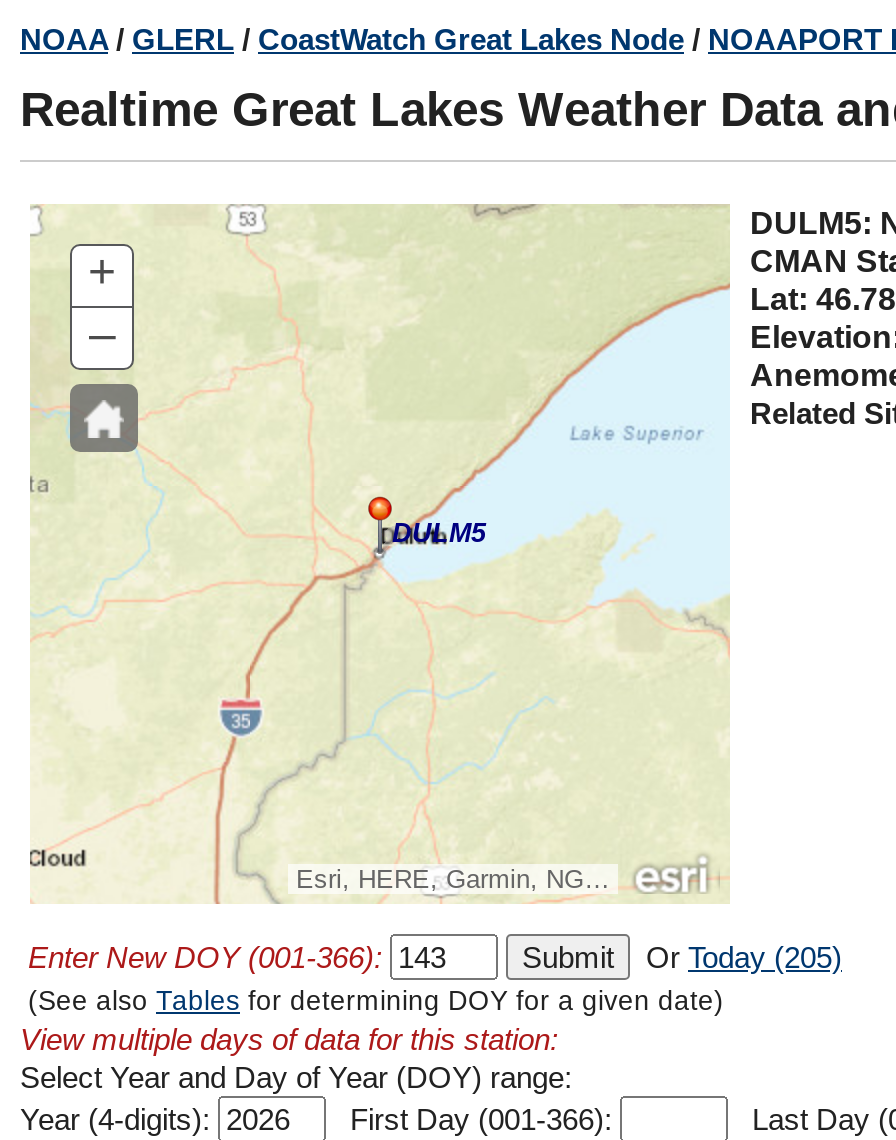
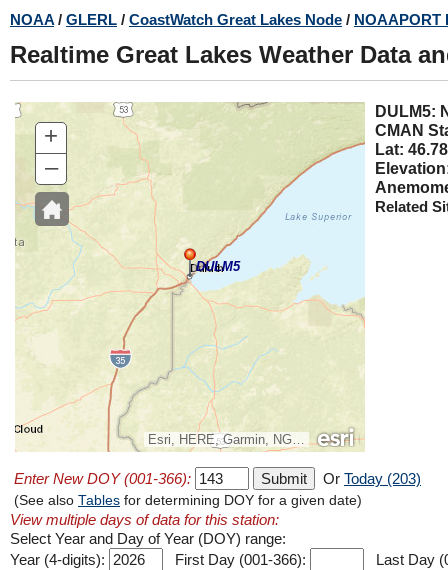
- Or Today (205)
+ Or Today (203)
